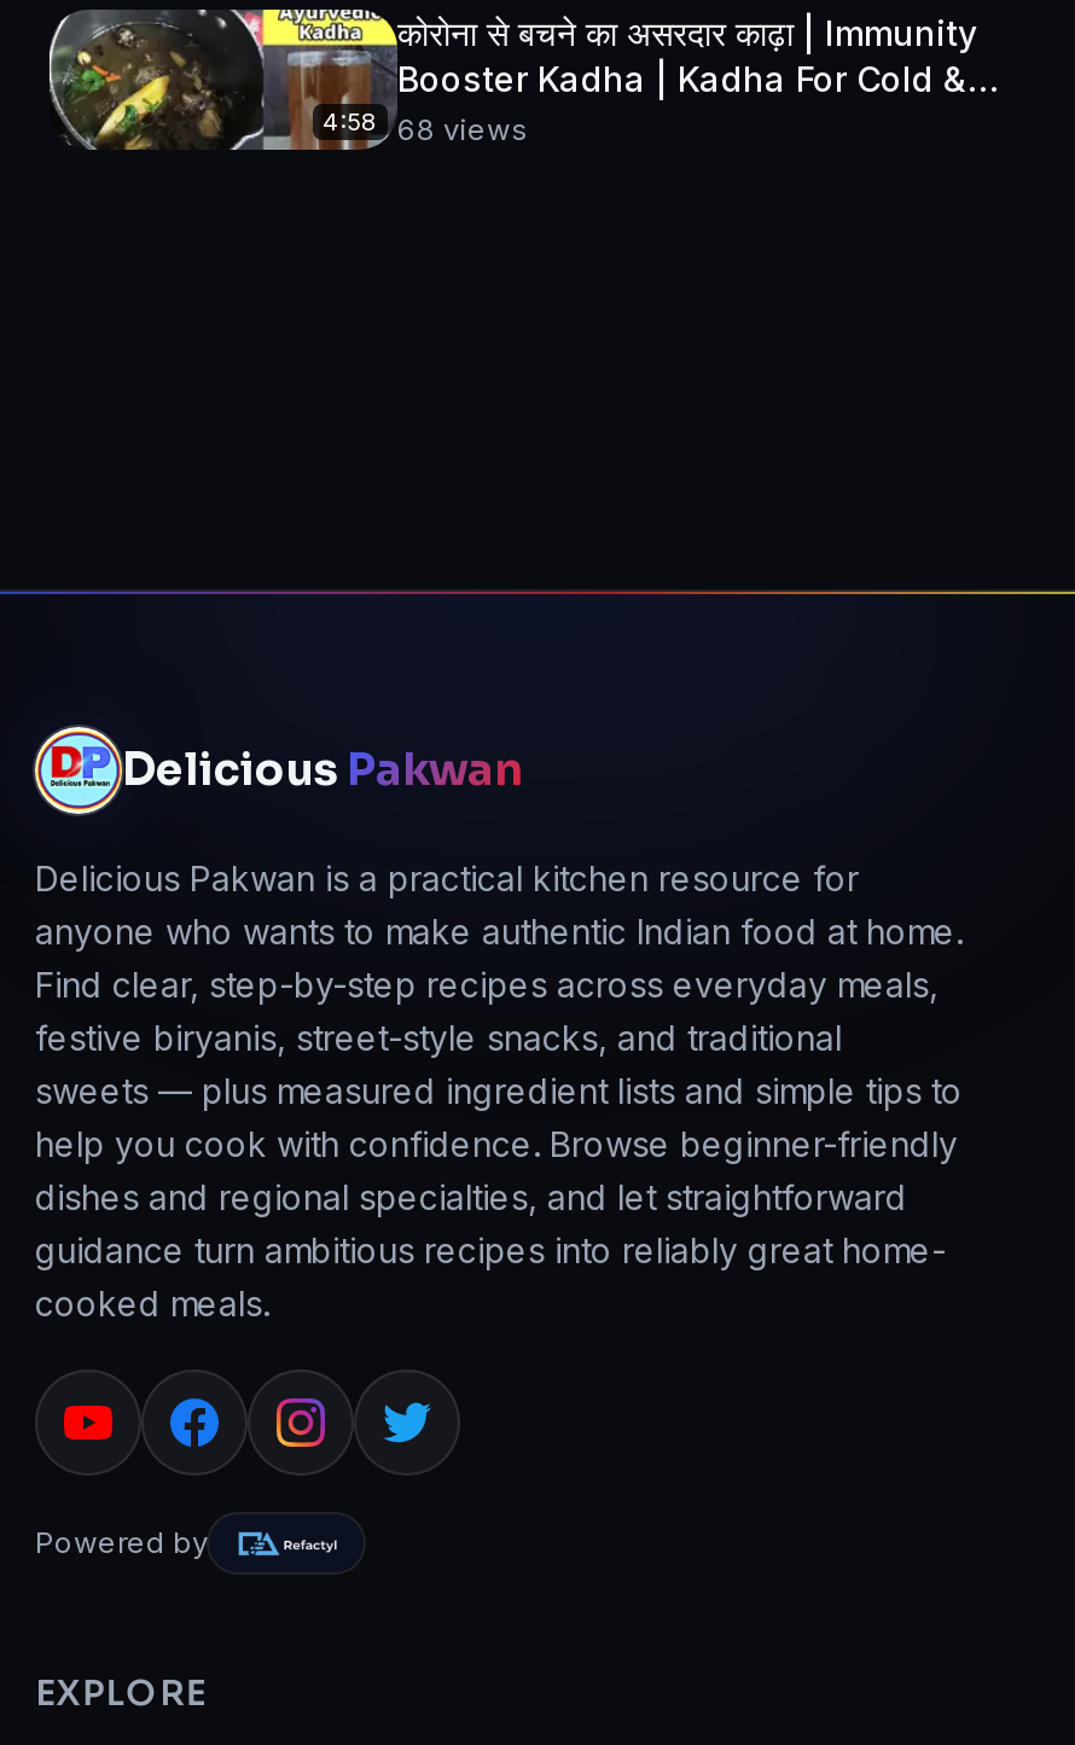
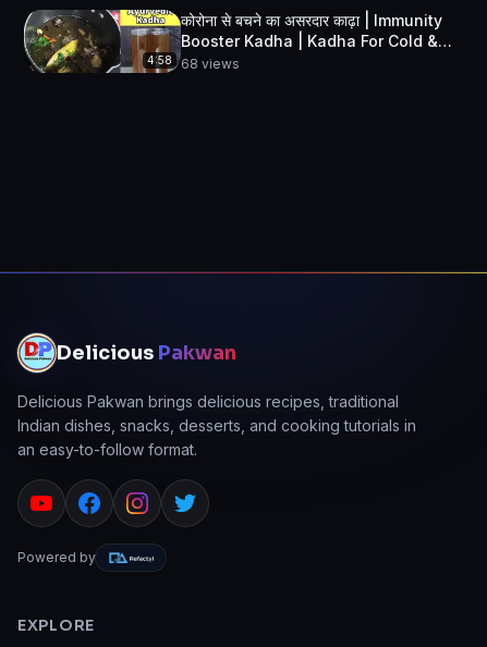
- Delicious Pakwan is a practical kitchen resource for
- anyone who wants to make authentic Indian food at home.
- Find clear, step-by-step recipes across everyday meals,
- festive biryanis, street-style snacks, and traditional
- sweets — plus measured ingredient lists and simple tips to
- help you cook with confidence. Browse beginner-friendly
- dishes and regional specialties, and let straightforward
- guidance turn ambitious recipes into reliably great home-
- cooked meals.
+ Delicious Pakwan brings delicious recipes, traditional
+ Indian dishes, snacks, desserts, and cooking tutorials in
+ an easy-to-follow format.
